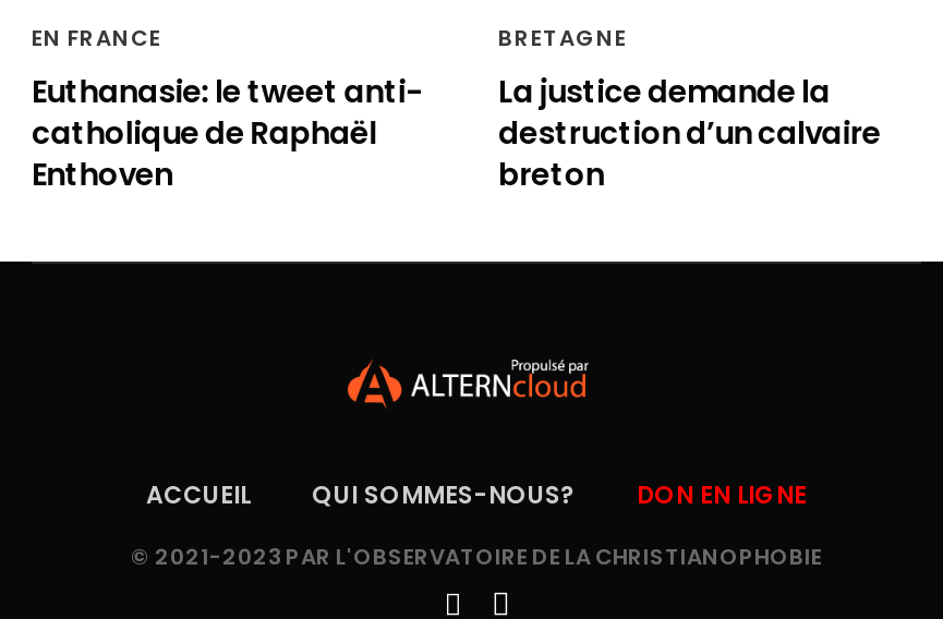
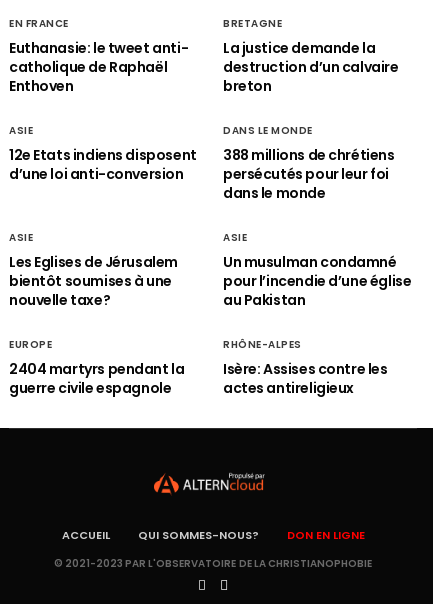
+ ASIE
+ 12e Etats indiens disposent
+ d’une loi anti-conversion

+ DANS LE MONDE
+ 388 millions de chrétiens
+ persécutés pour leur foi
+ dans le monde
+ ASIE
+ Les Eglises de Jérusalem
+ bientôt soumises à une
+ nouvelle taxe?

+ ASIE
+ Un musulman condamné
+ pour l’incendie d’une église
+ au Pakistan
+ EUROPE
+ 2404 martyrs pendant la
+ guerre civile espagnole

+ RHÔNE-ALPES
+ Isère: Assises contre les
+ actes antireligieux
